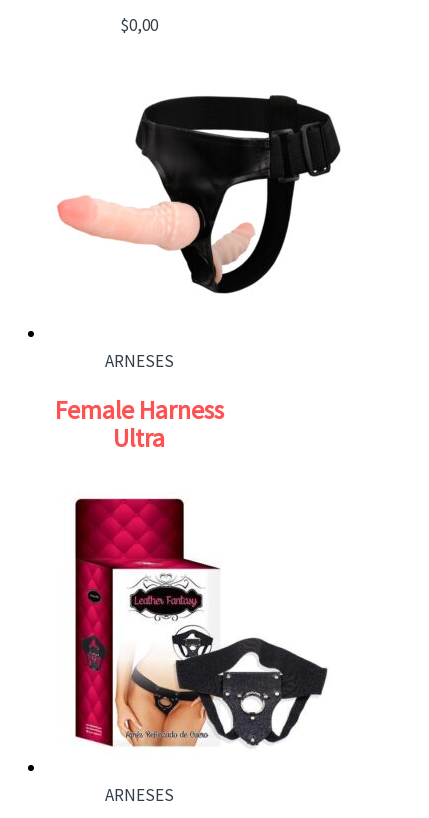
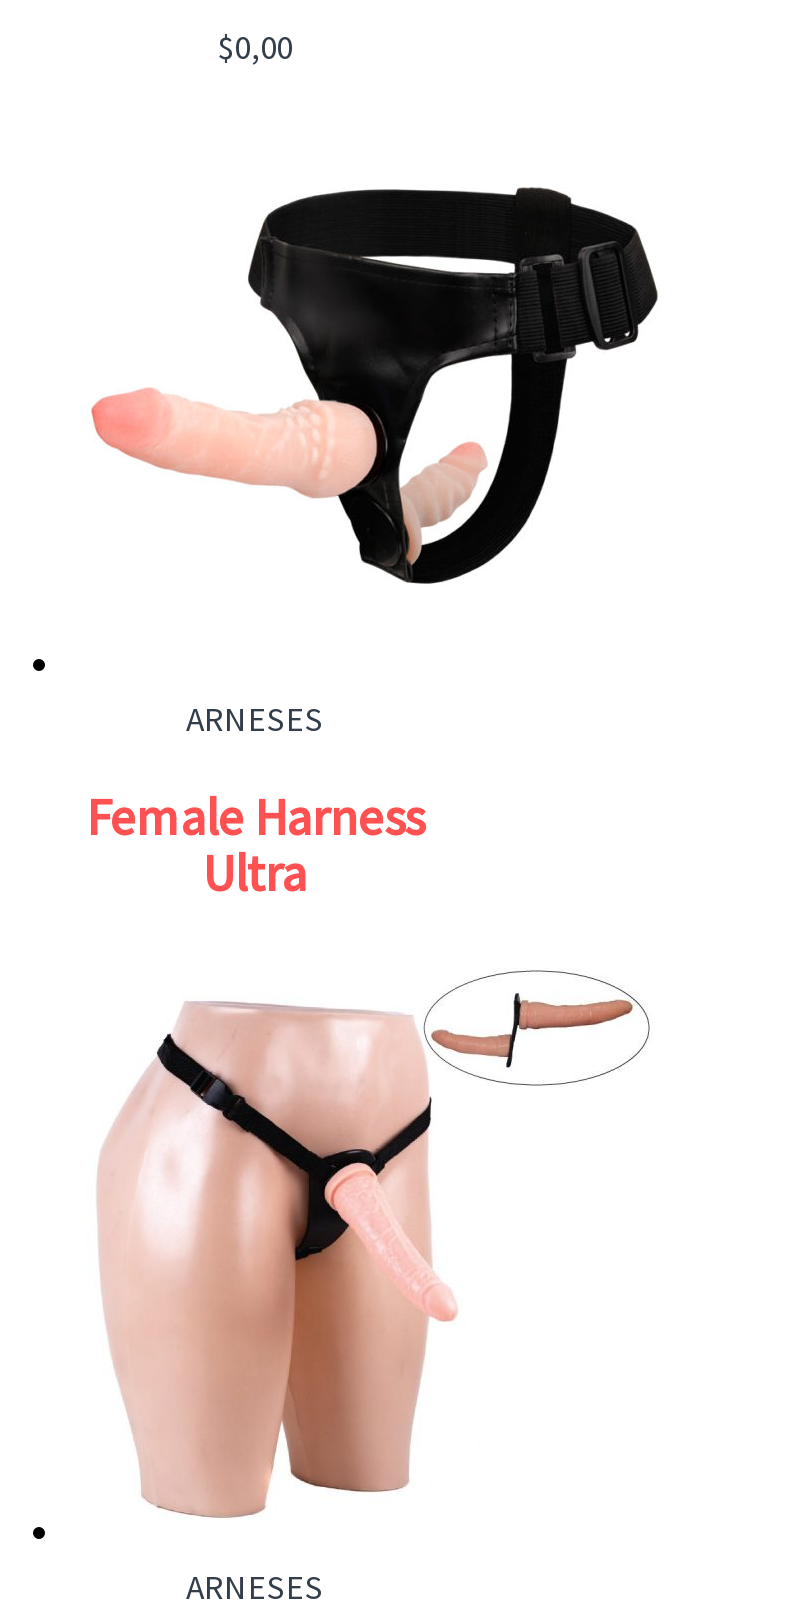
- [image]
+ [image]
